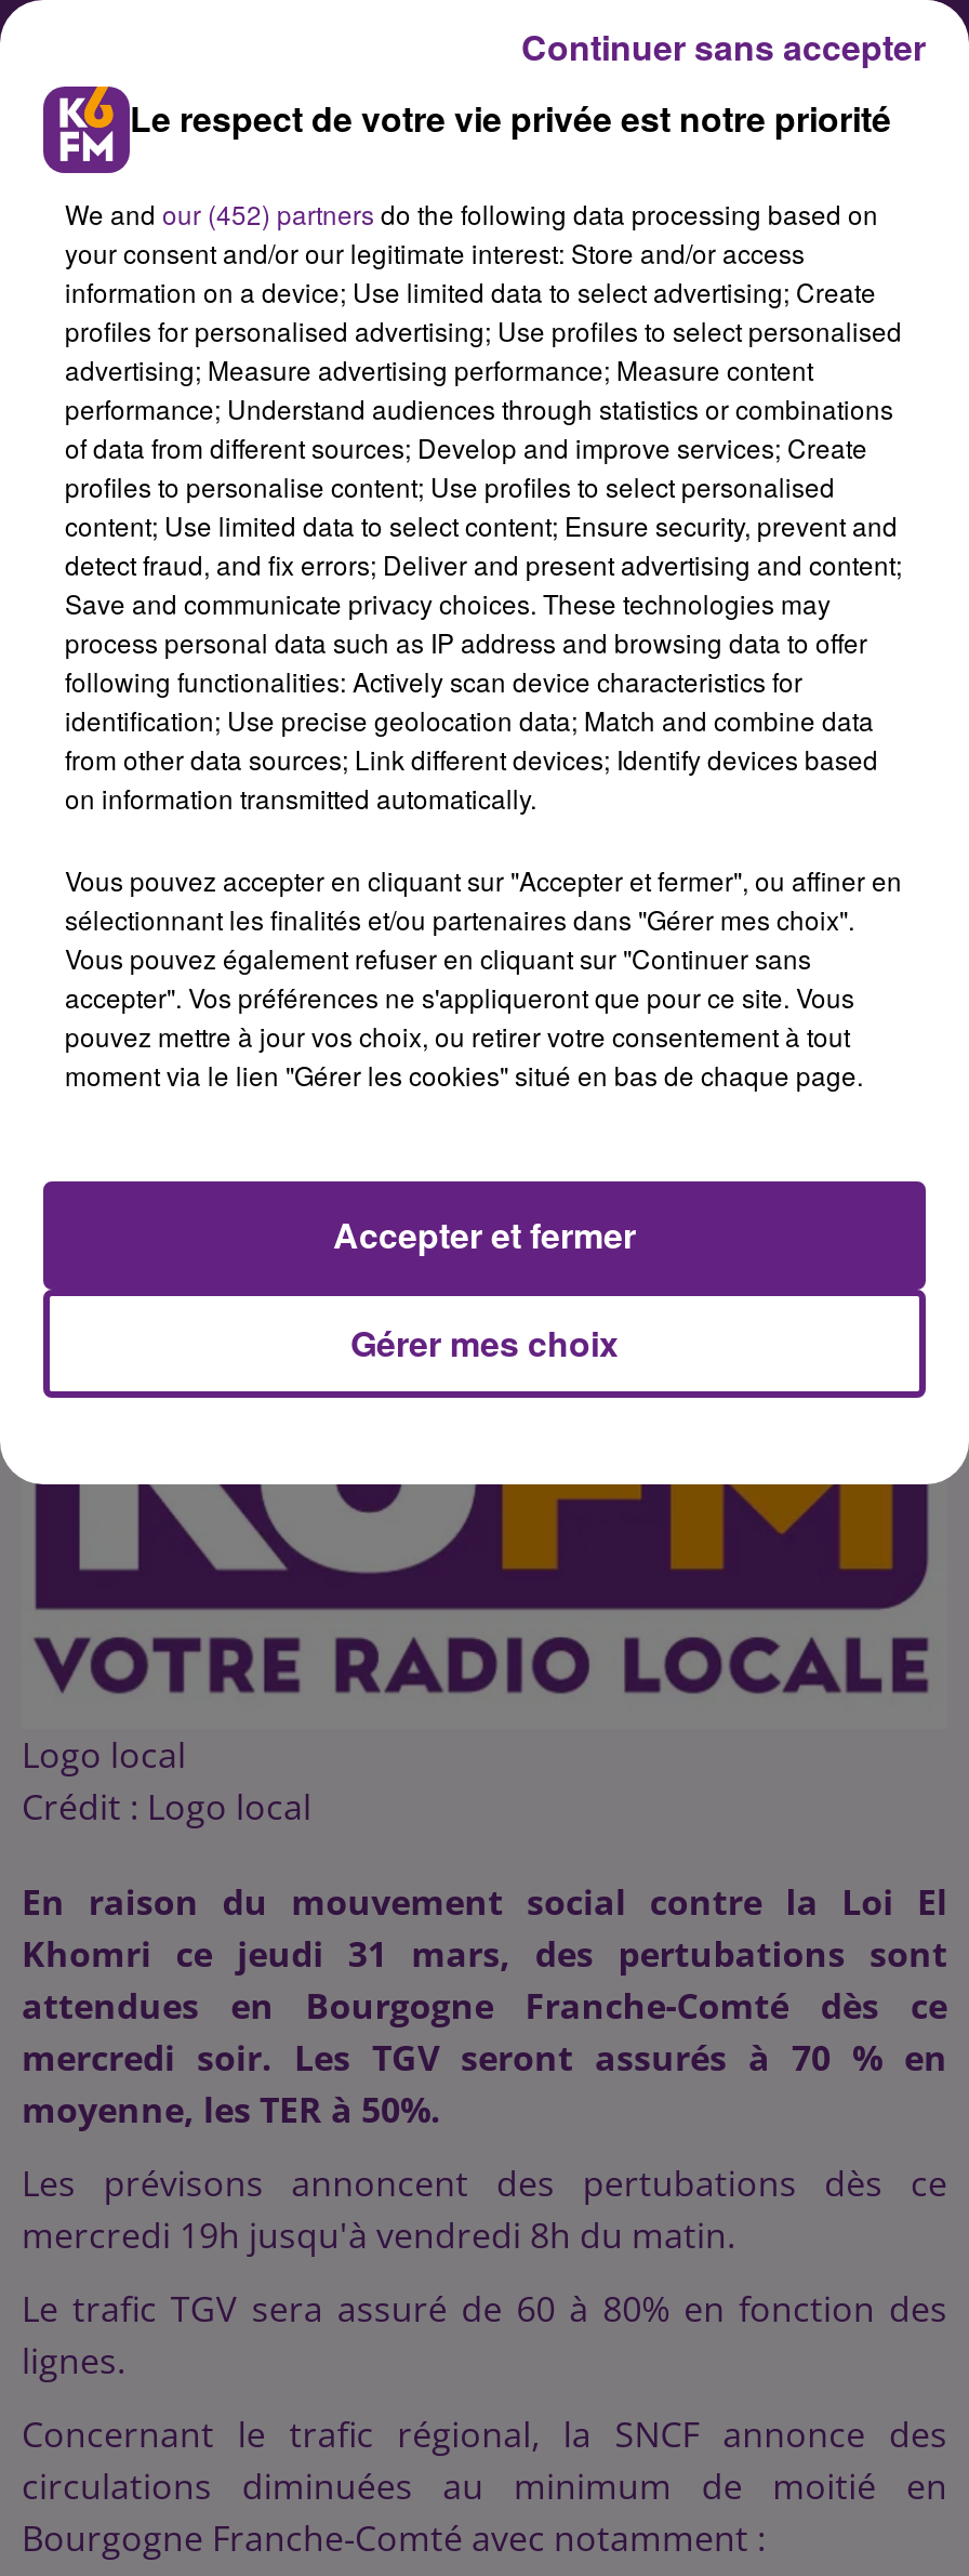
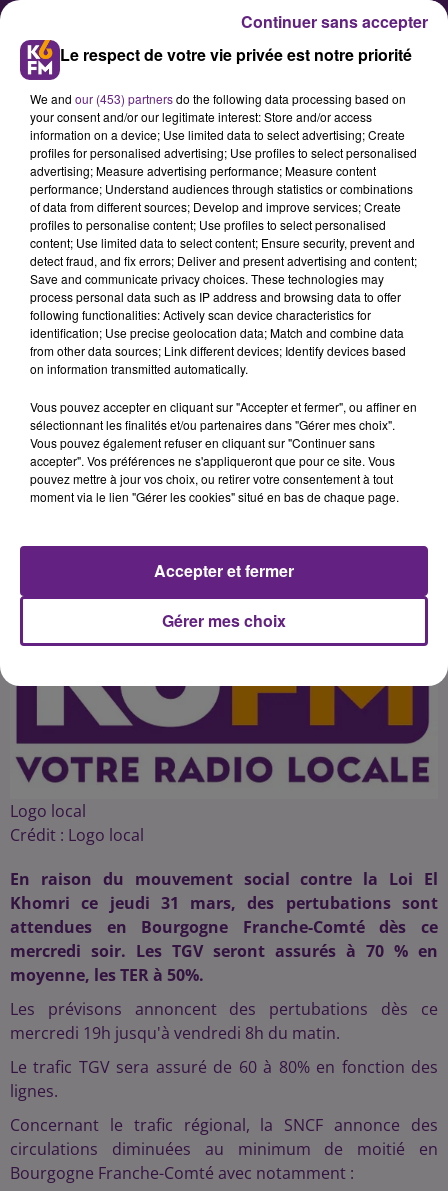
- We and our (452) partners do the following data processing based on
+ We and our (453) partners do the following data processing based on
